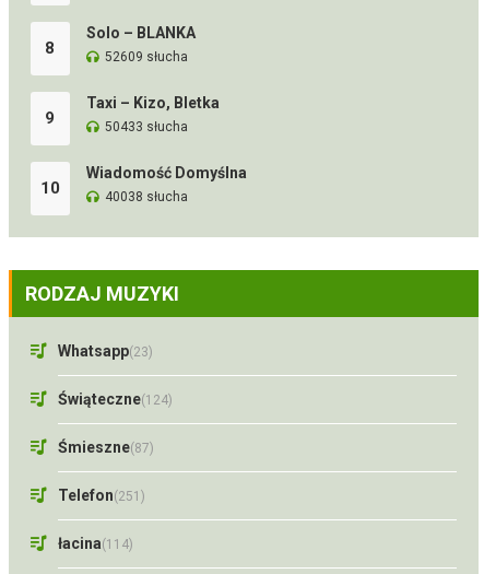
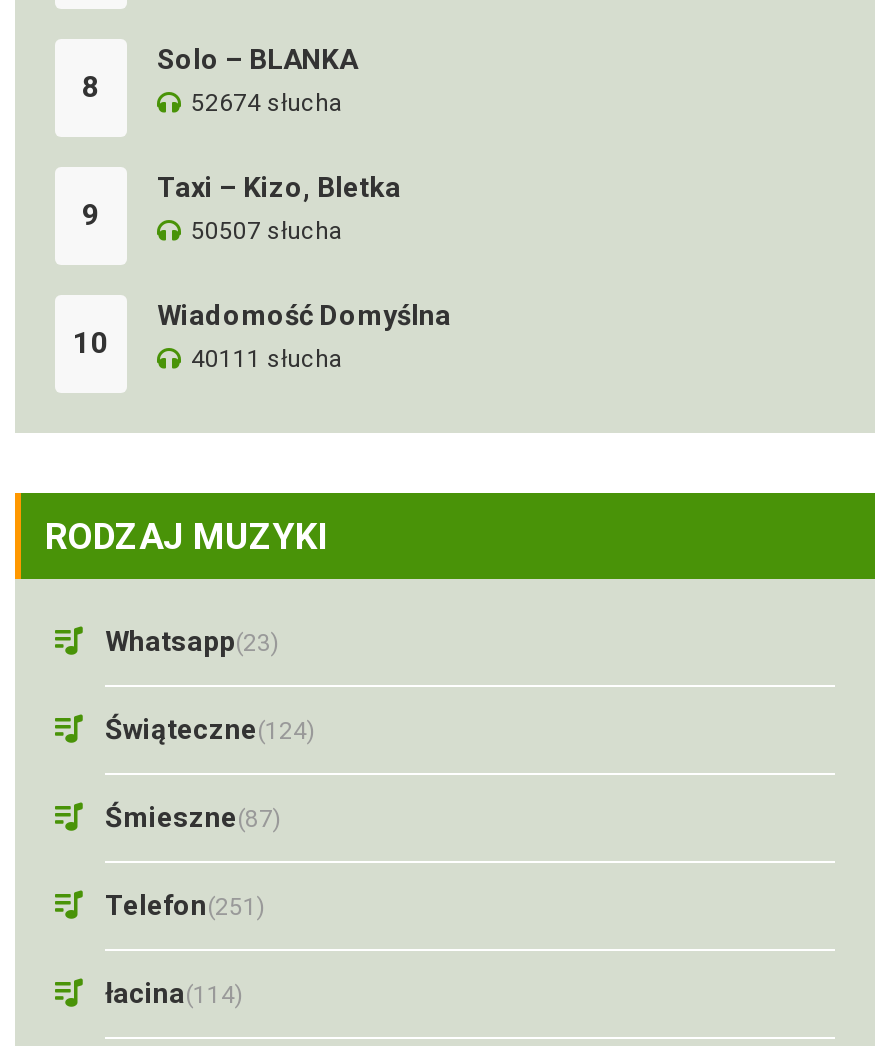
- 52609 słucha
+ 52674 słucha

- 50433 słucha
+ 50507 słucha

- 40038 słucha
+ 40111 słucha
